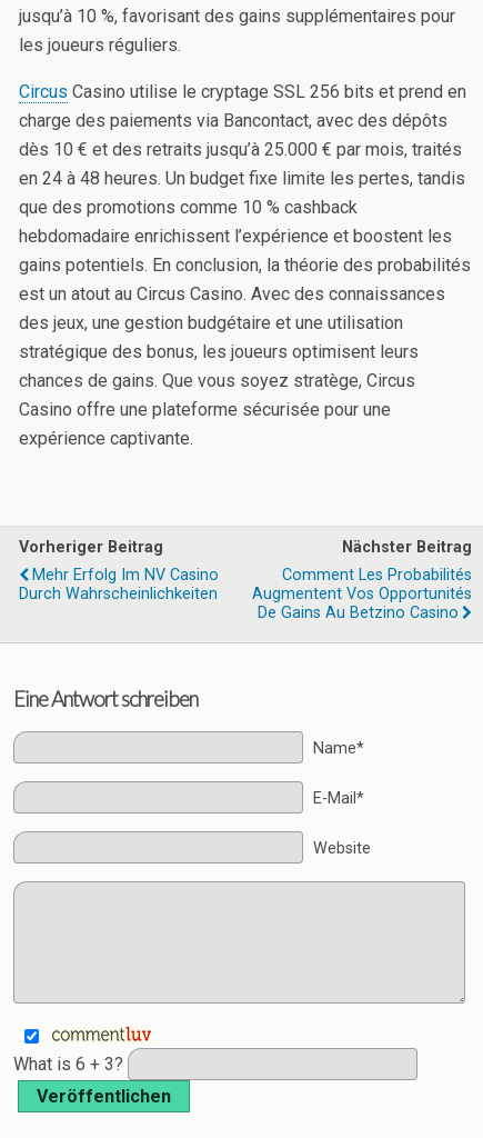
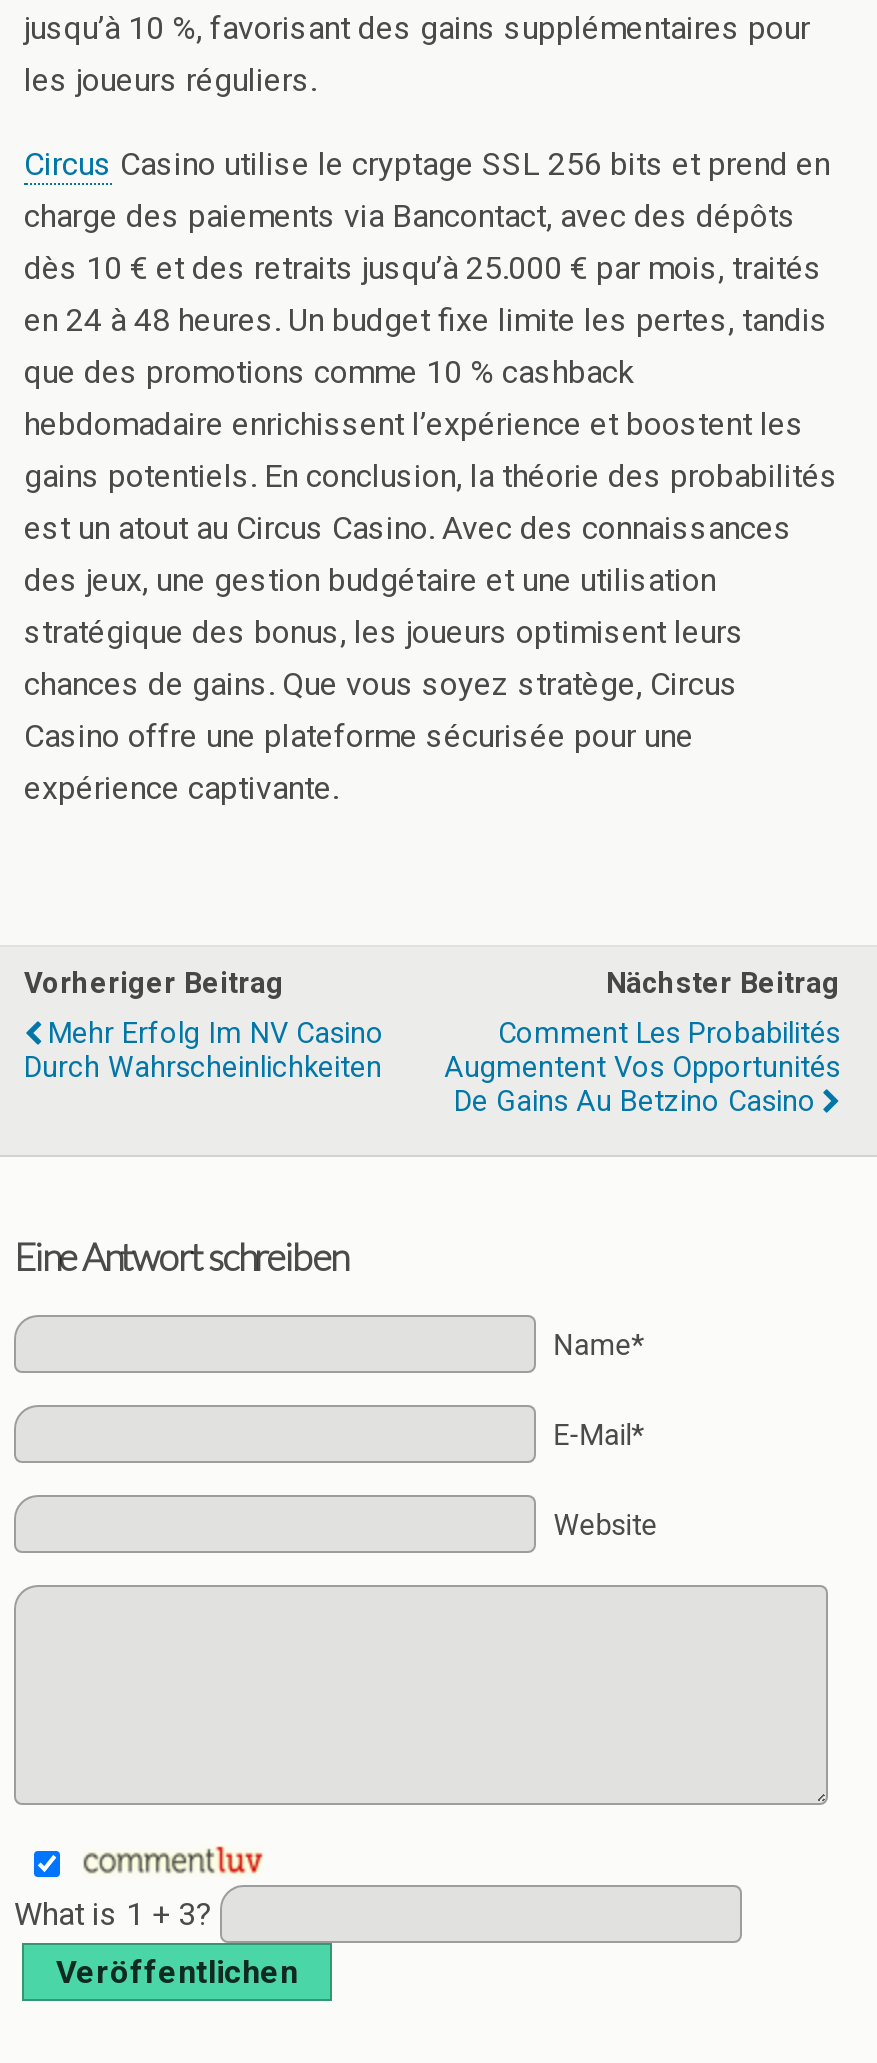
- What is 6 + 3?
+ What is 1 + 3?
